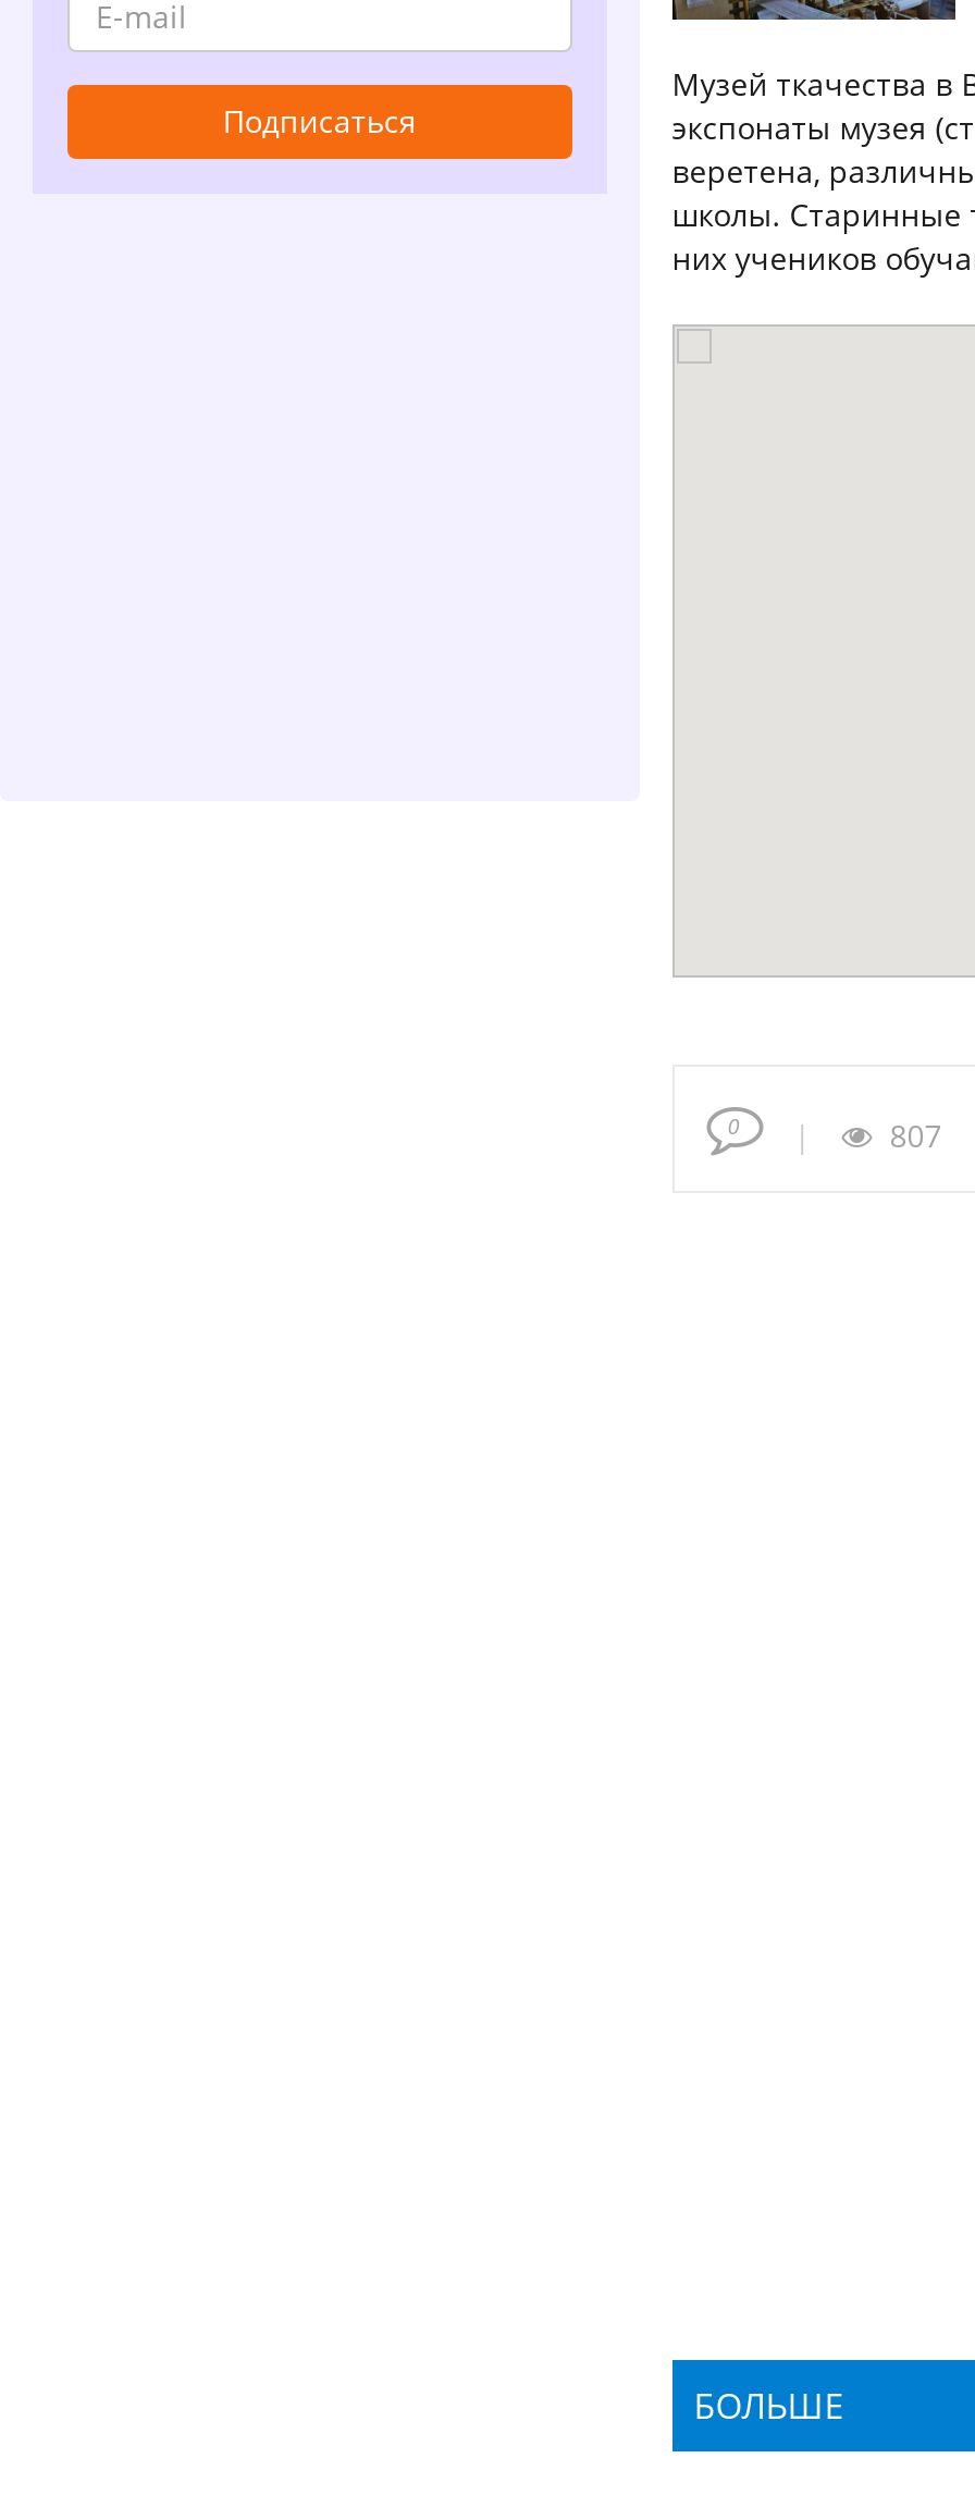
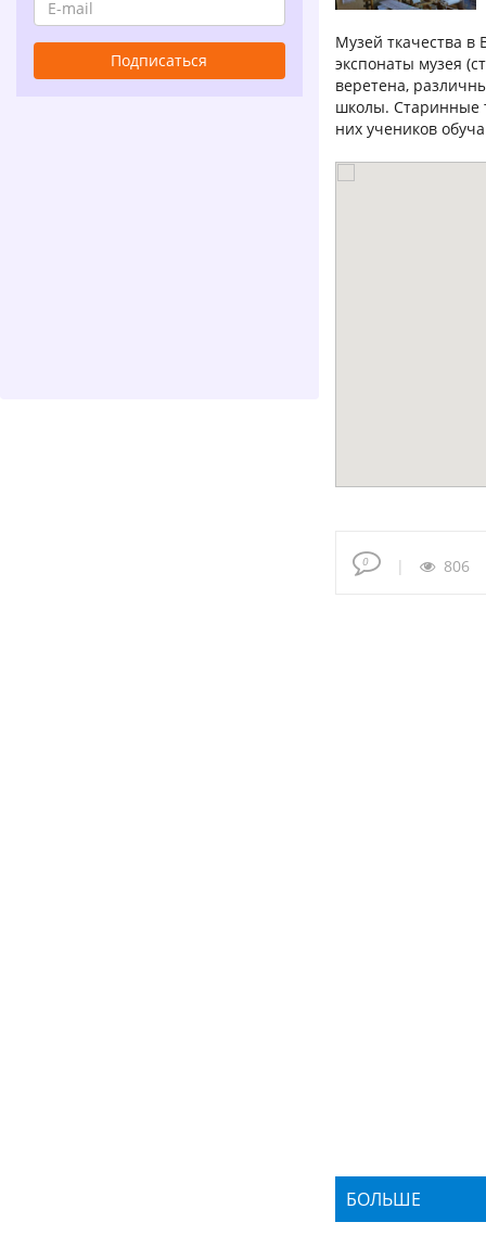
- 807
+ 806
